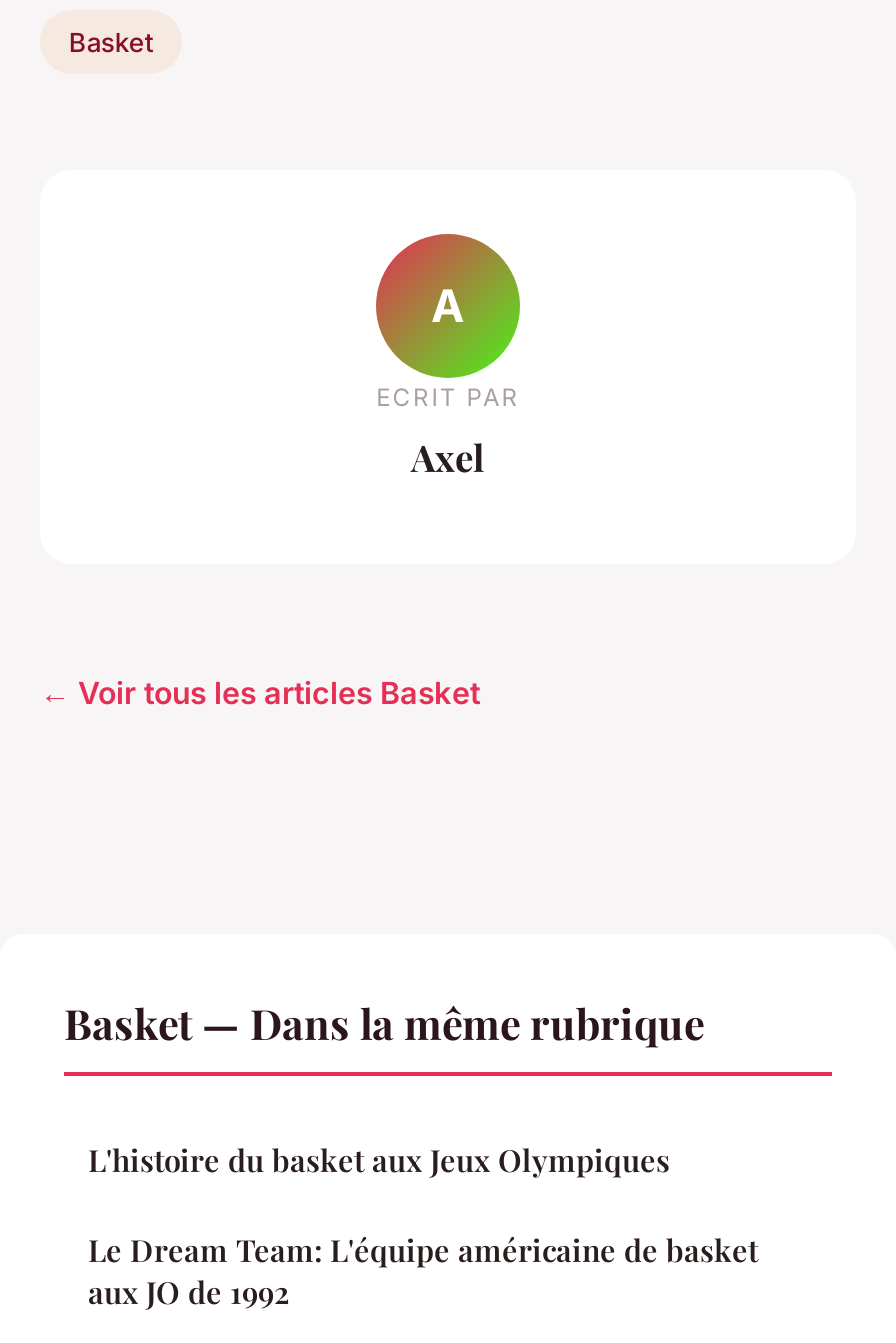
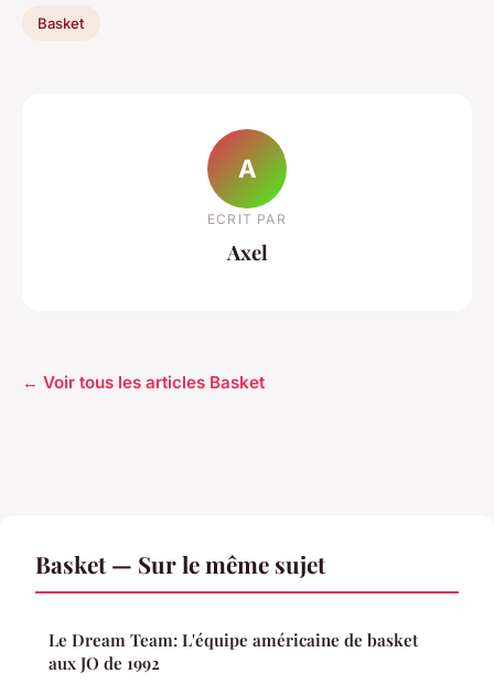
- Basket — Dans la même rubrique
- L'histoire du basket aux Jeux Olympiques
+ Basket — Sur le même sujet
